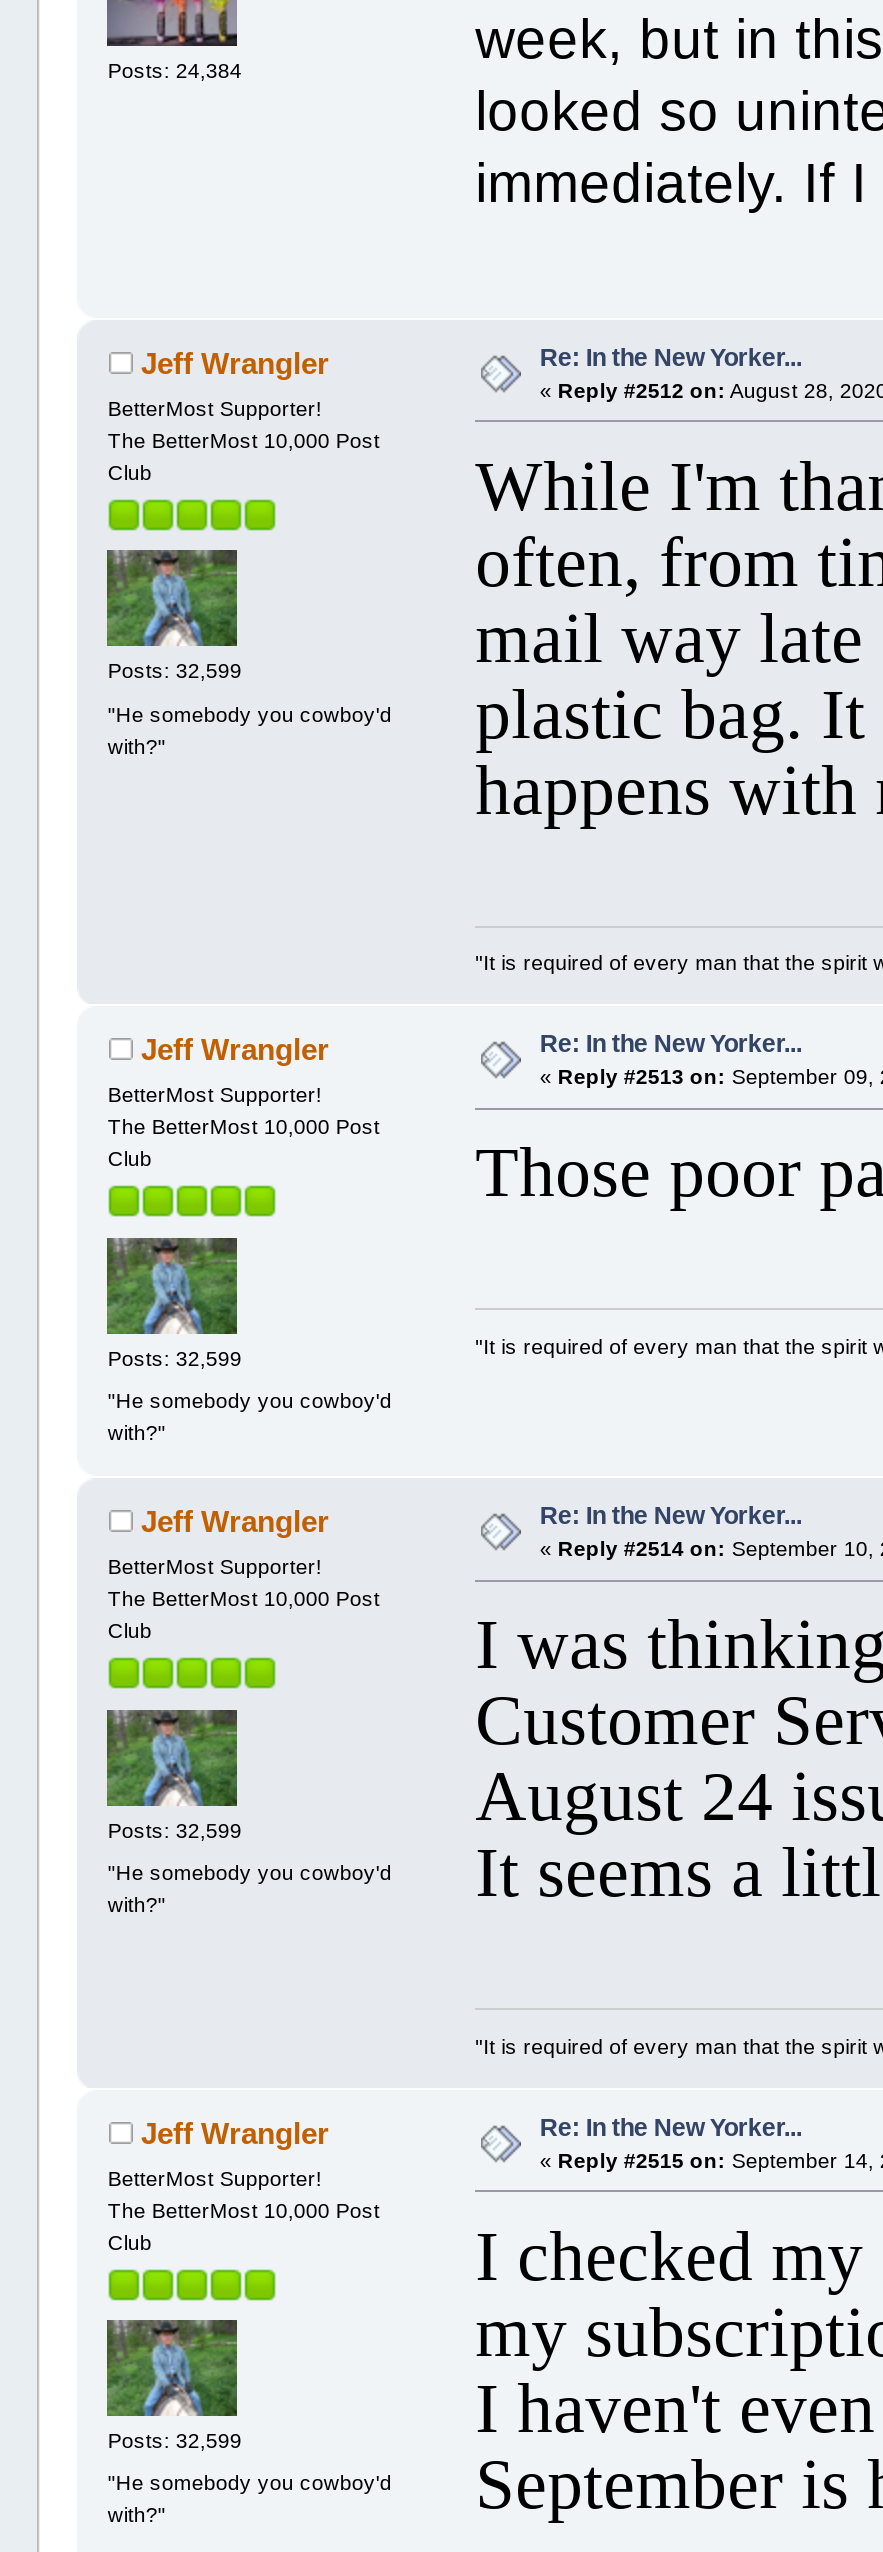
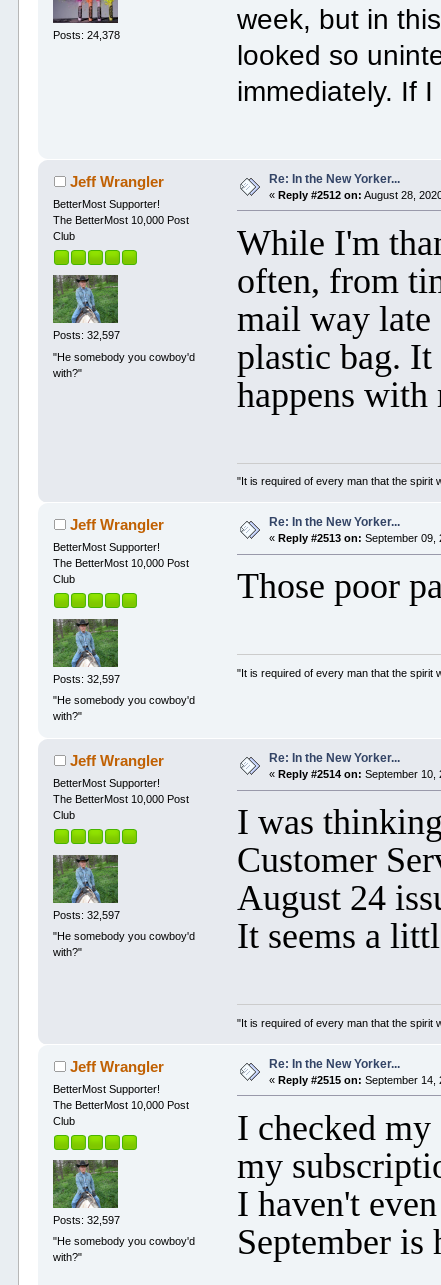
- Posts: 24,384
+ Posts: 24,378

- Posts: 32,599
+ Posts: 32,597

- Posts: 32,599
+ Posts: 32,597

- Posts: 32,599
+ Posts: 32,597

- Posts: 32,599
+ Posts: 32,597
